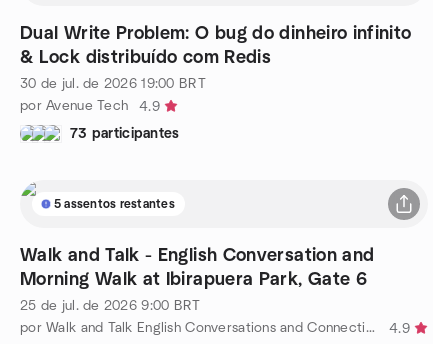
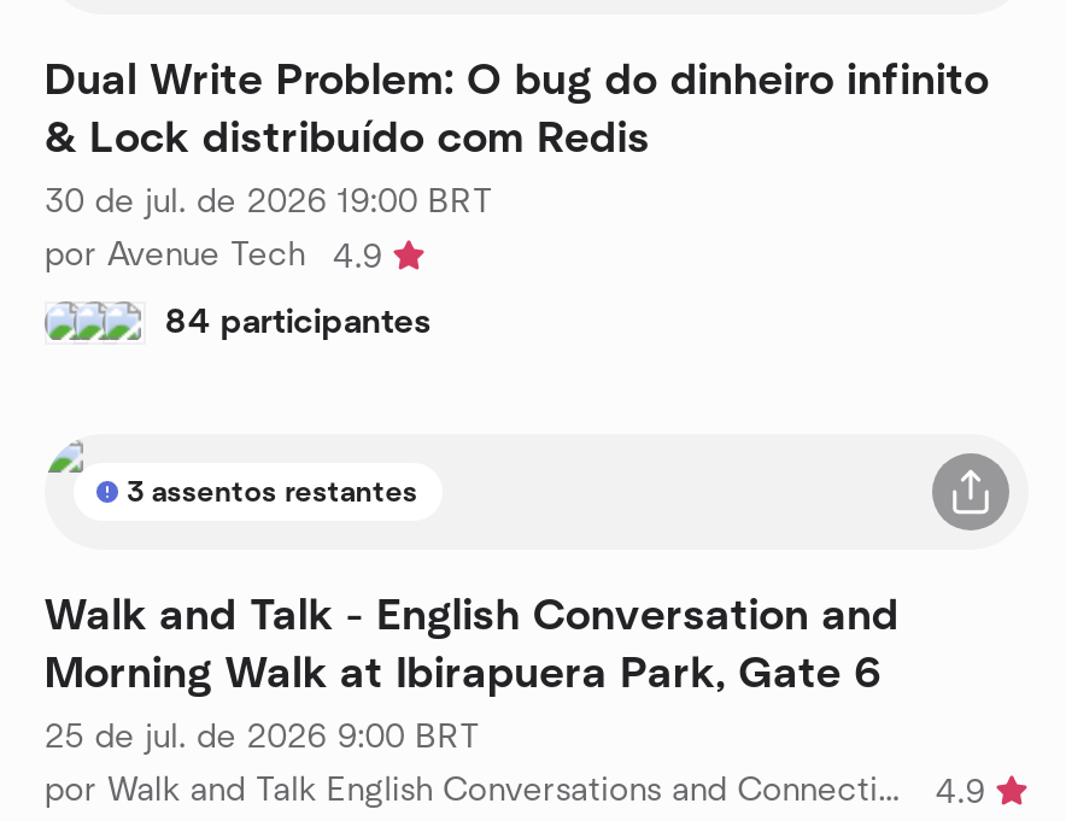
- 73 participantes
+ 84 participantes

- 5 assentos restantes
+ 3 assentos restantes
